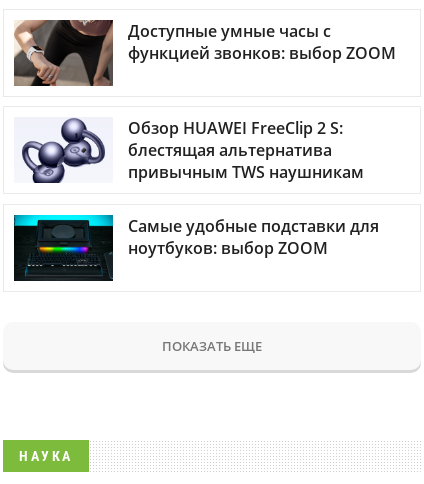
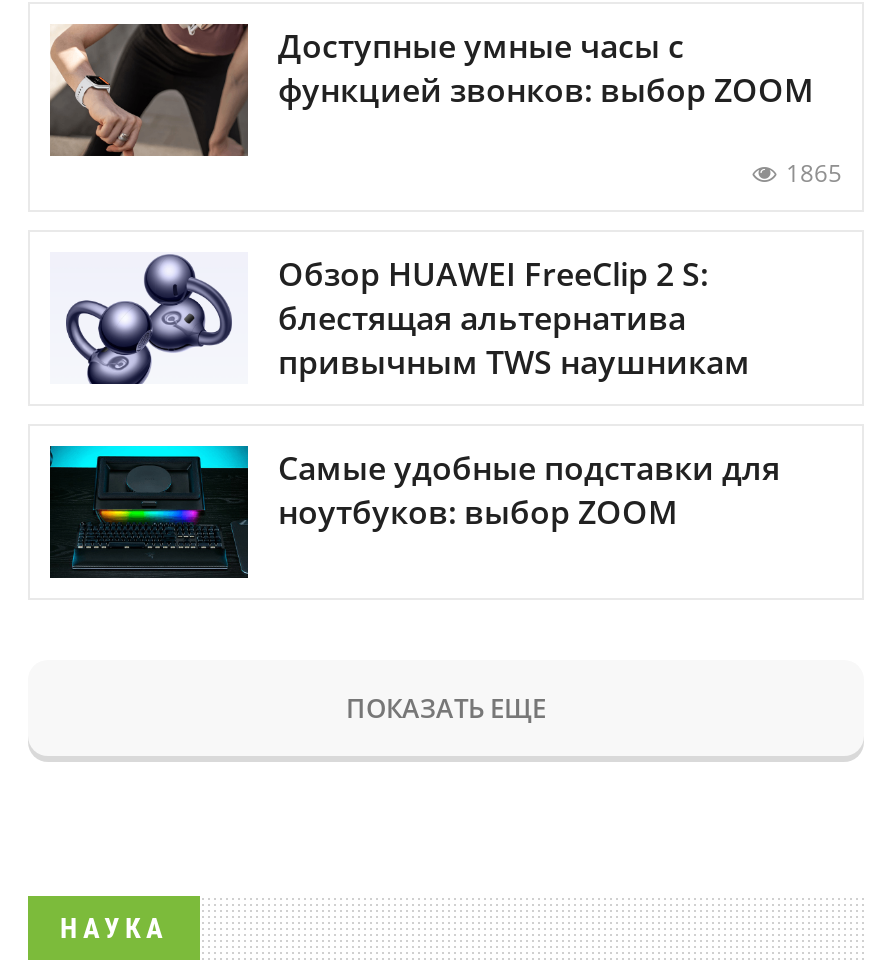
+ 1865
